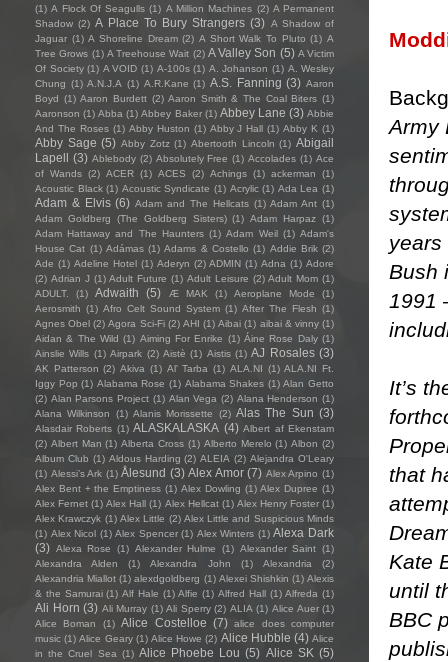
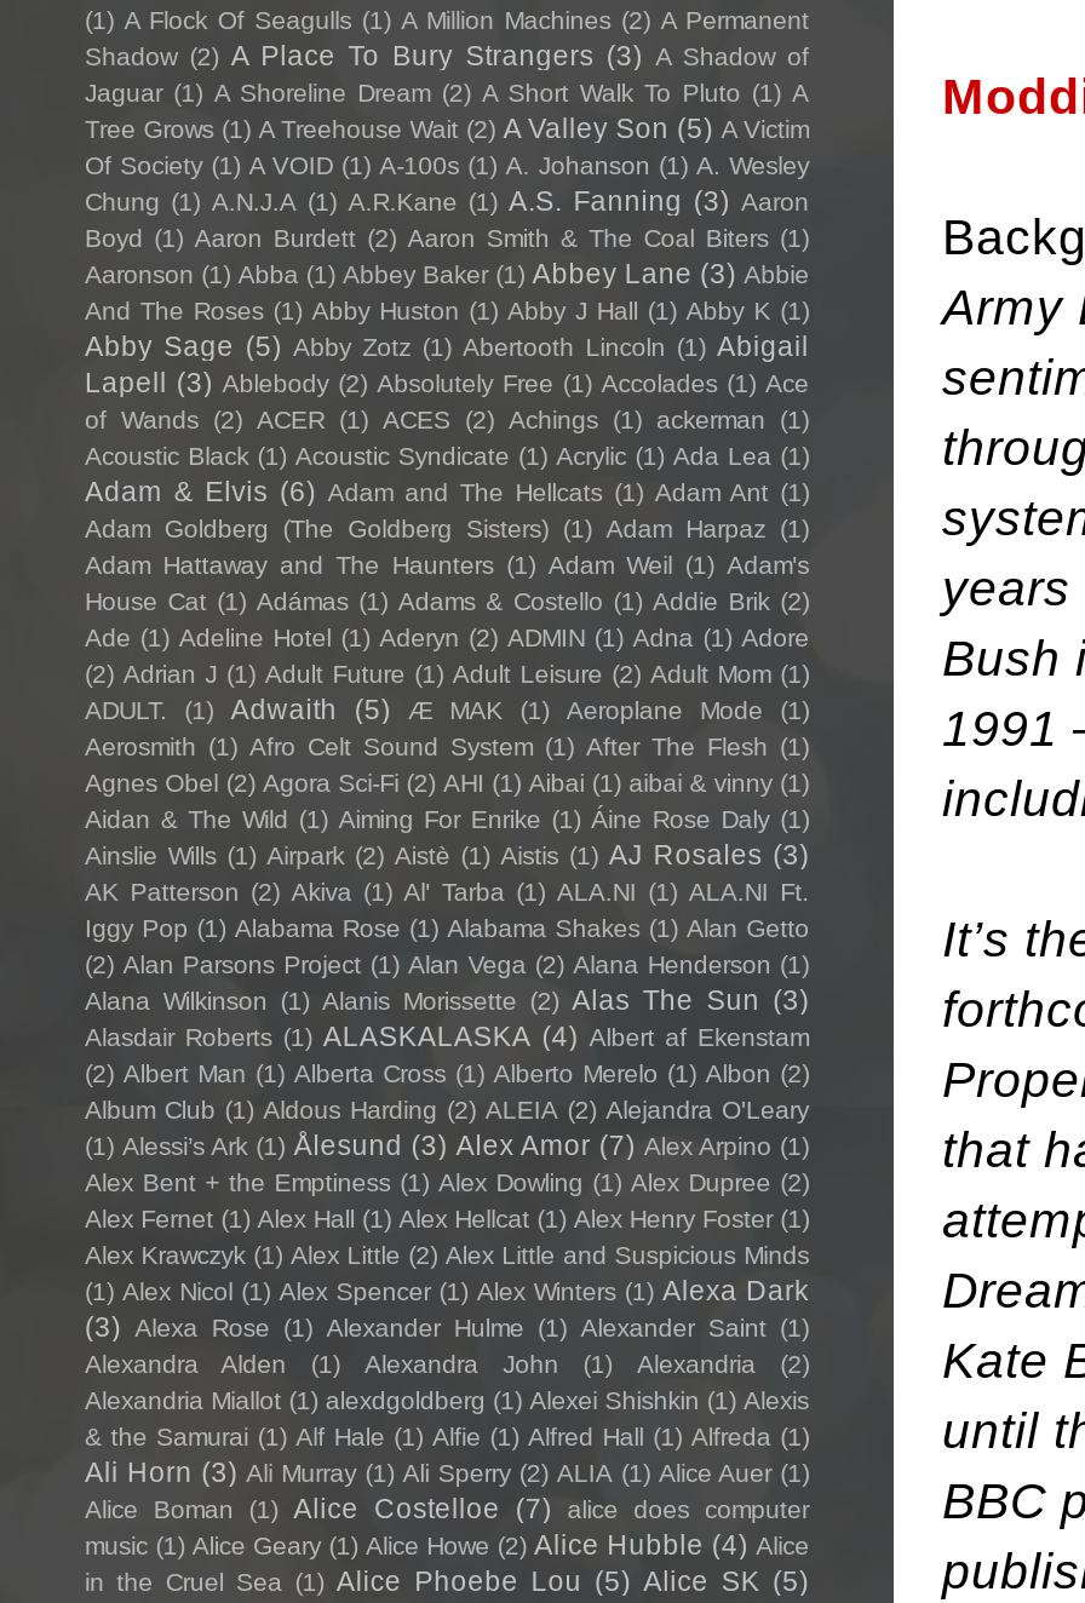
- Alex Bent + the Emptiness (1) Alex Dowling (1) Alex Dupree (1)
+ Alex Bent + the Emptiness (1) Alex Dowling (1) Alex Dupree (2)
